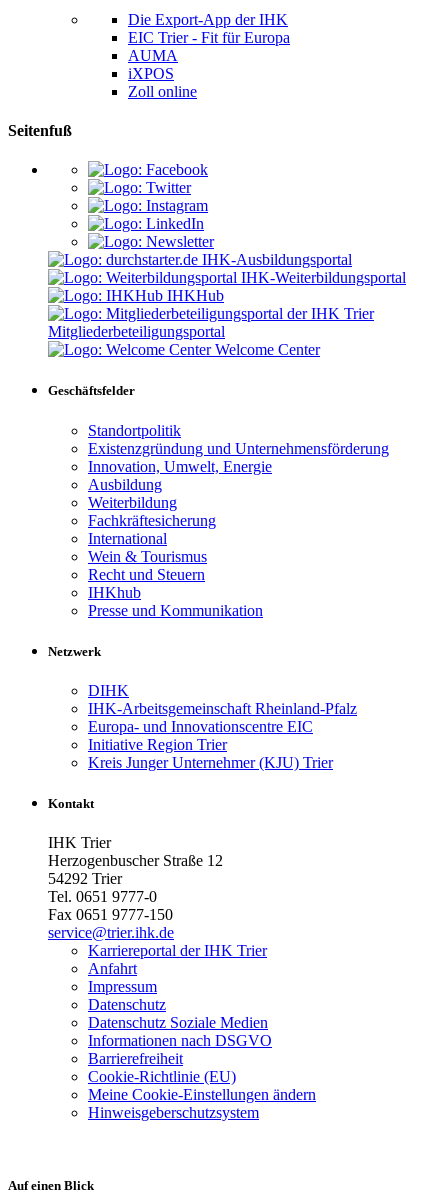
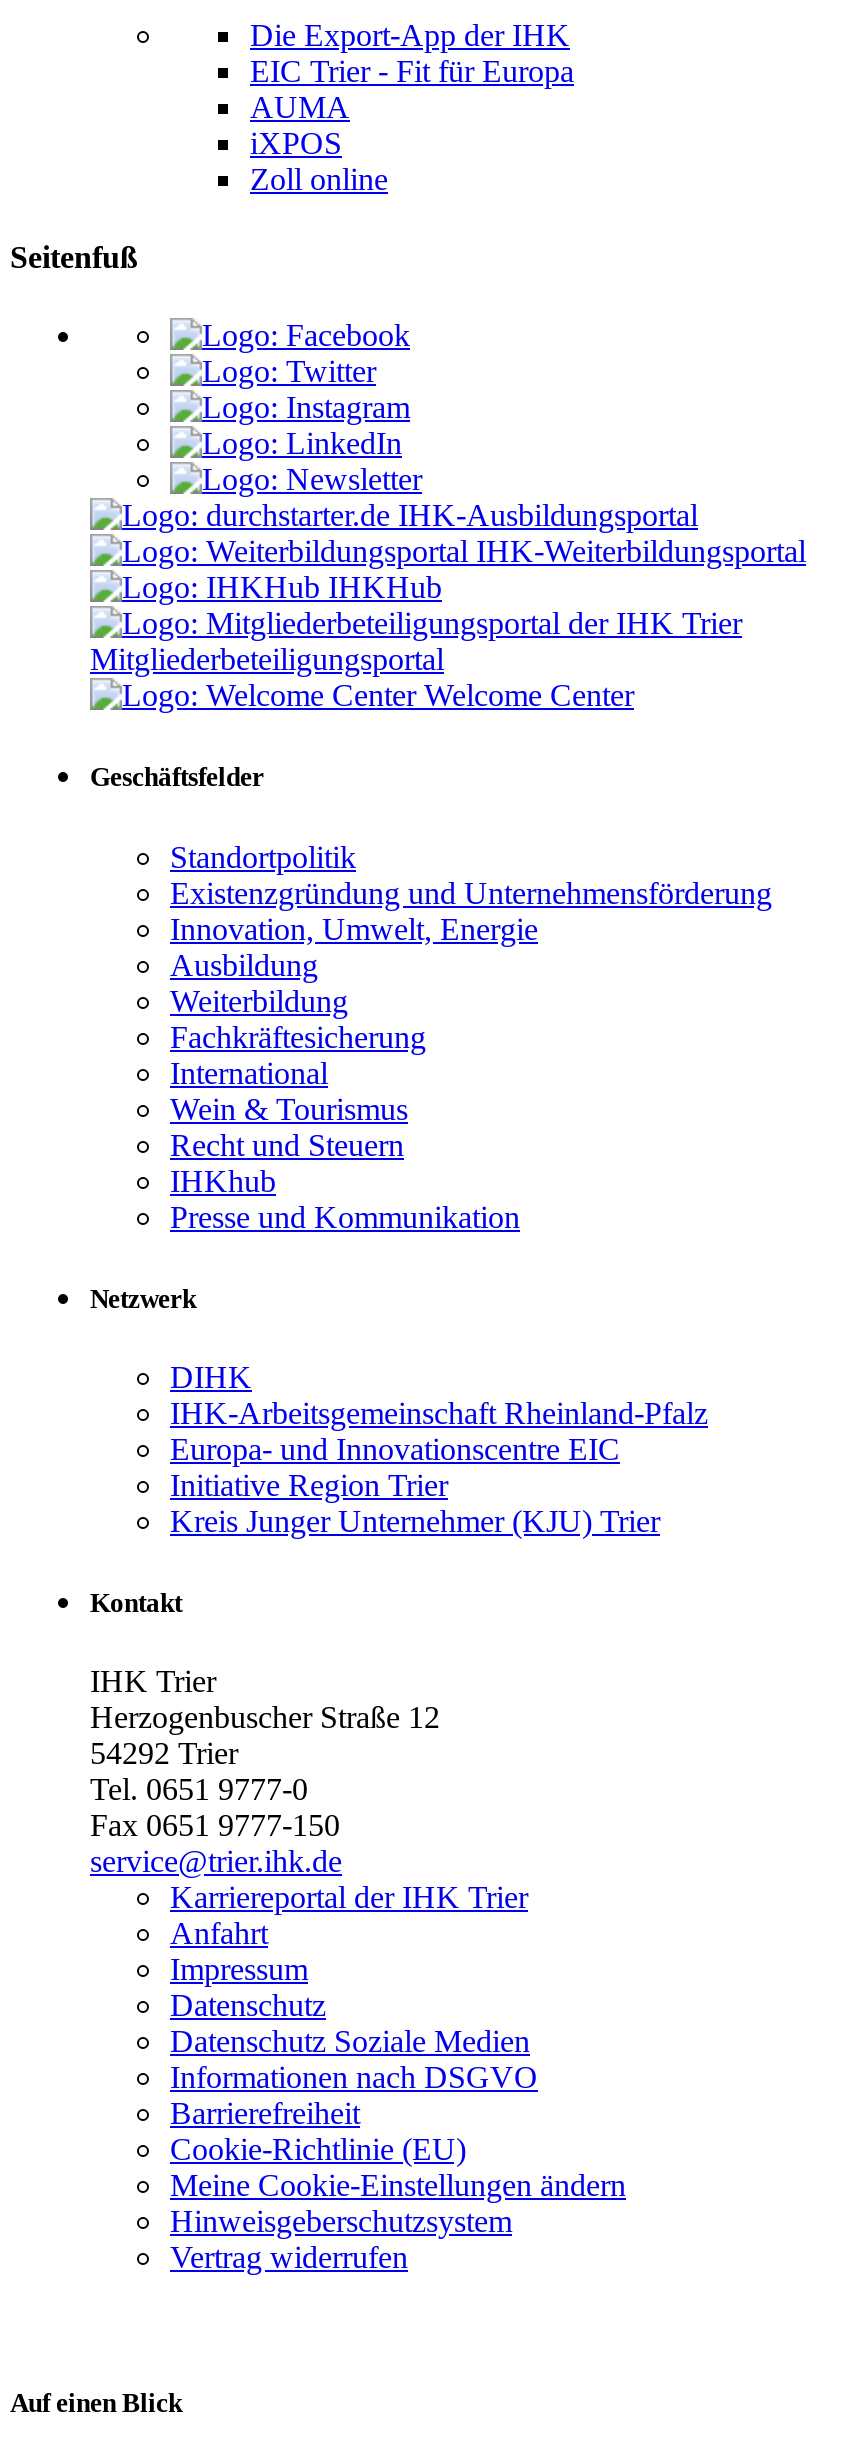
+ Vertrag widerrufen
